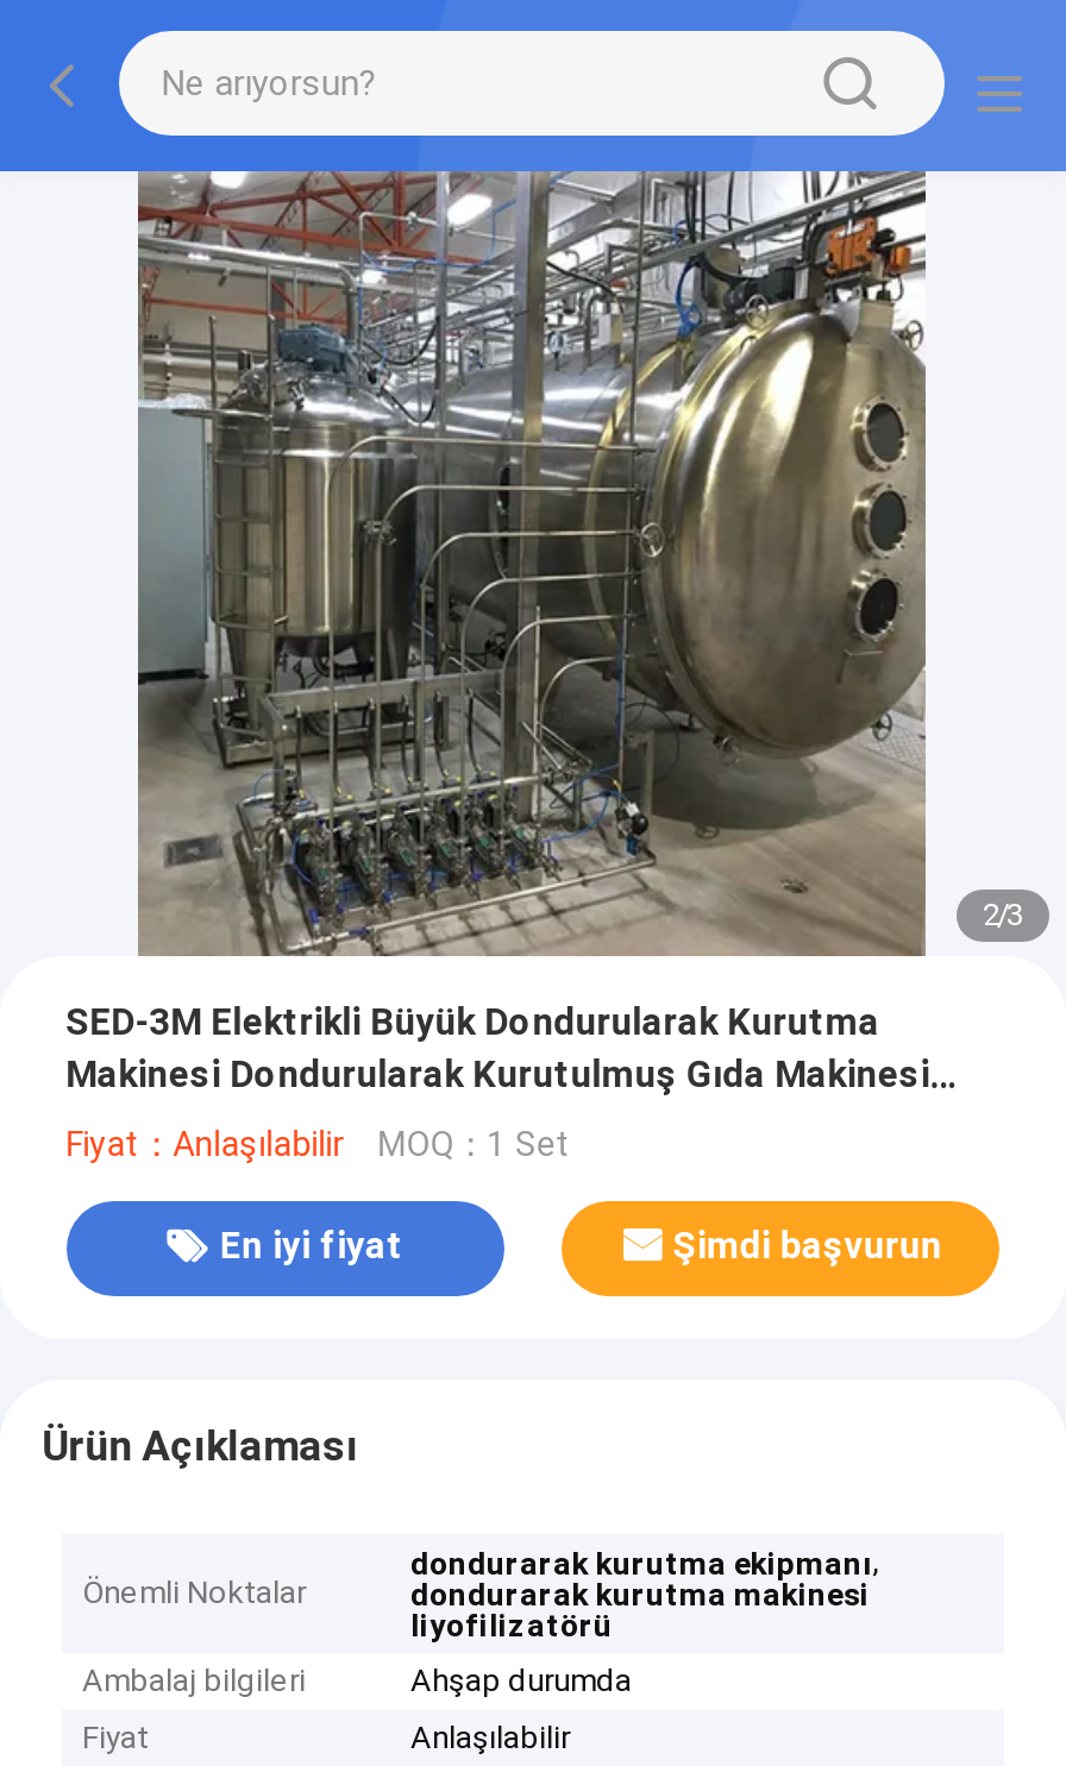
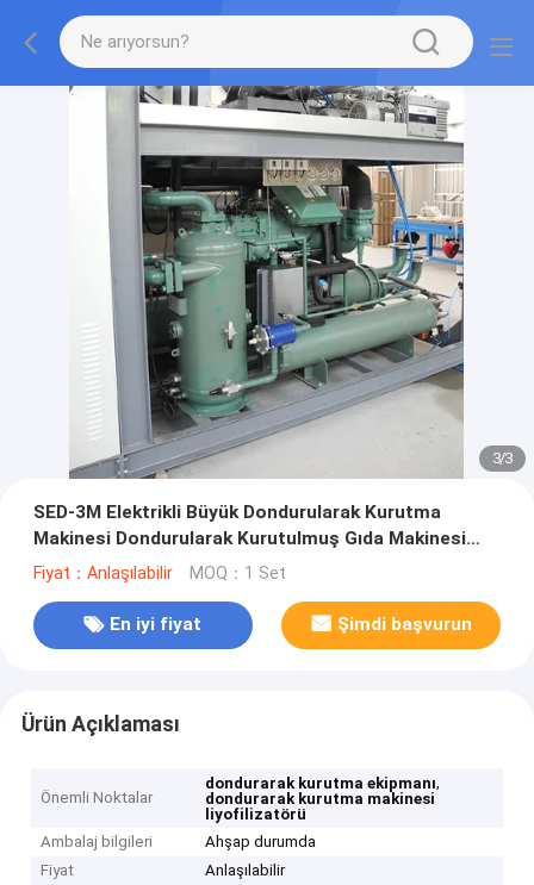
- [image]
- 2/3
+ [image]
+ 3/3
